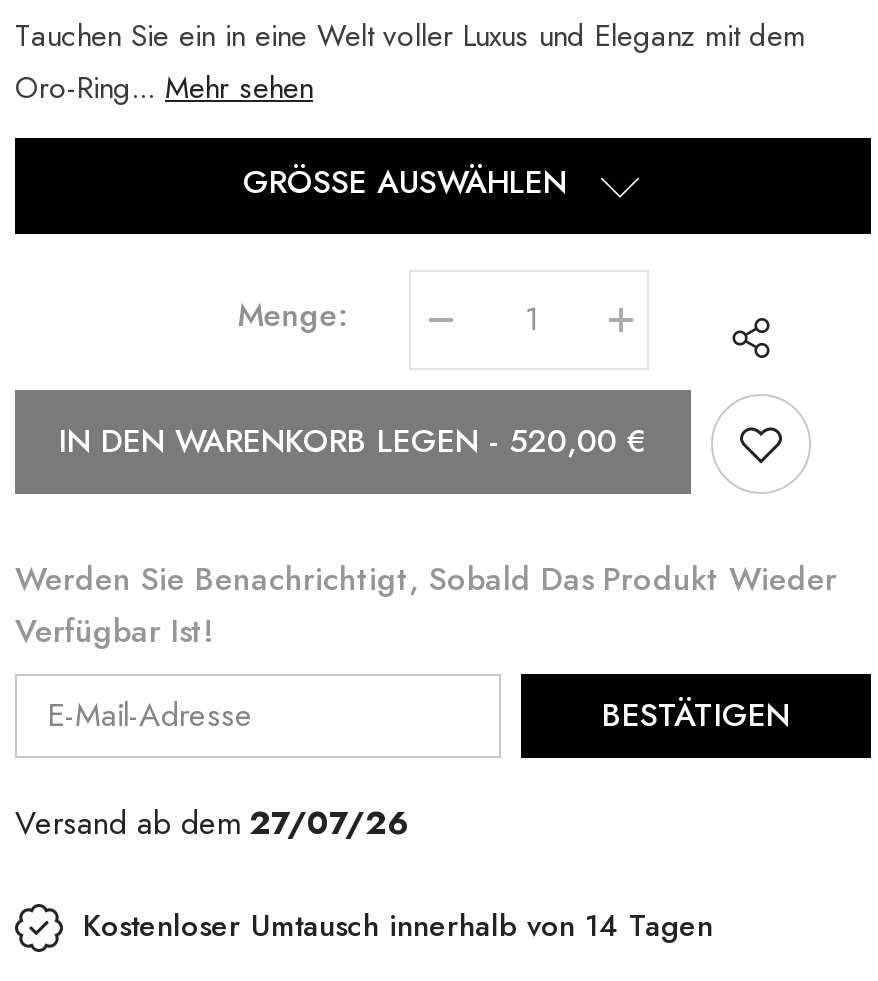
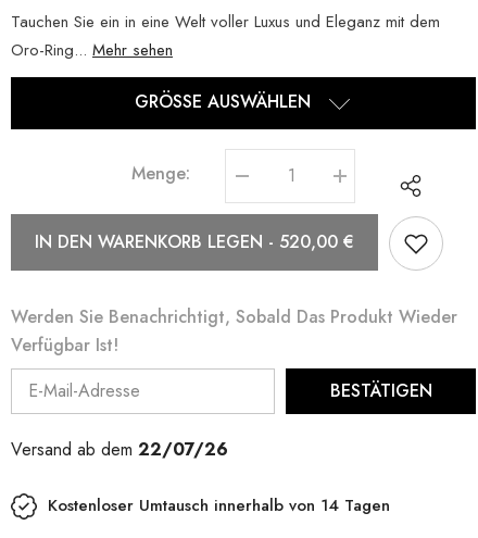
- Versand ab dem 27/07/26
+ Versand ab dem 22/07/26
